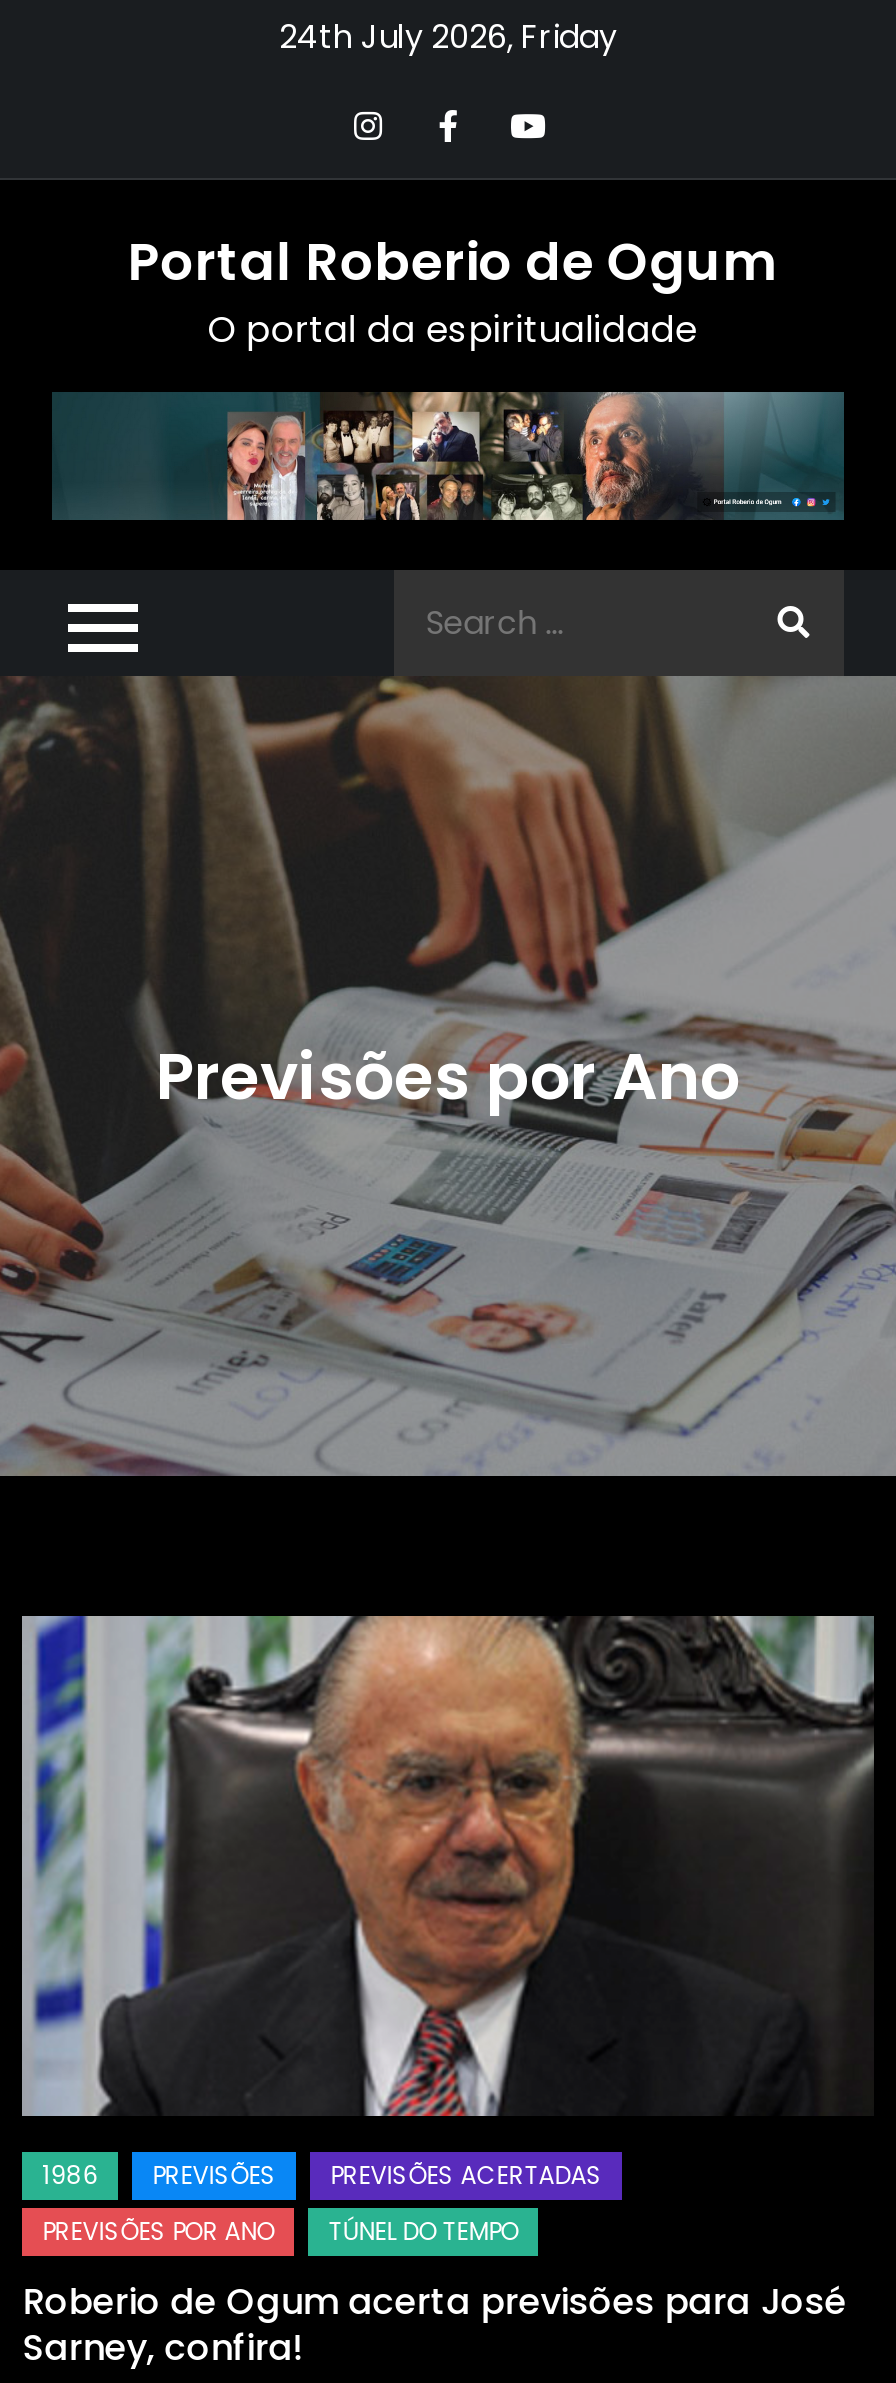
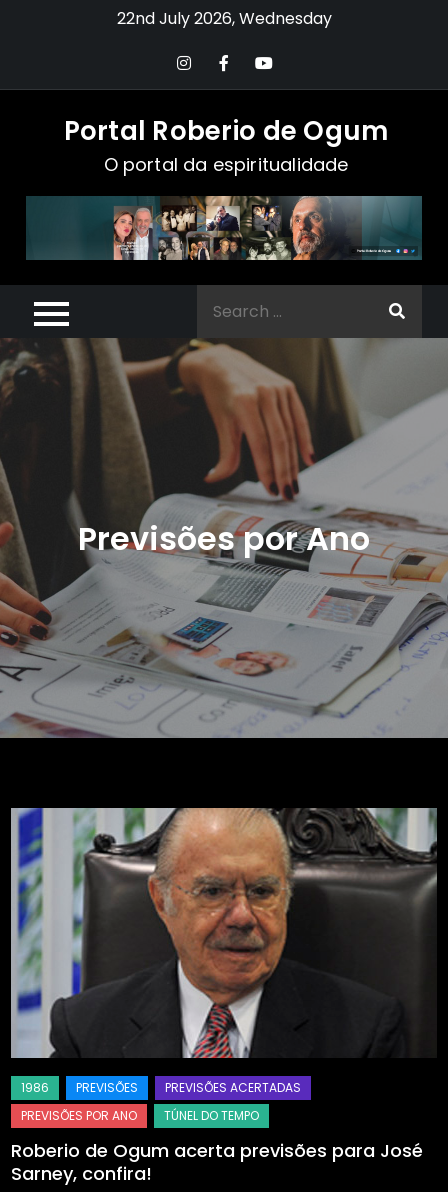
- 24th July 2026, Friday
+ 22nd July 2026, Wednesday
